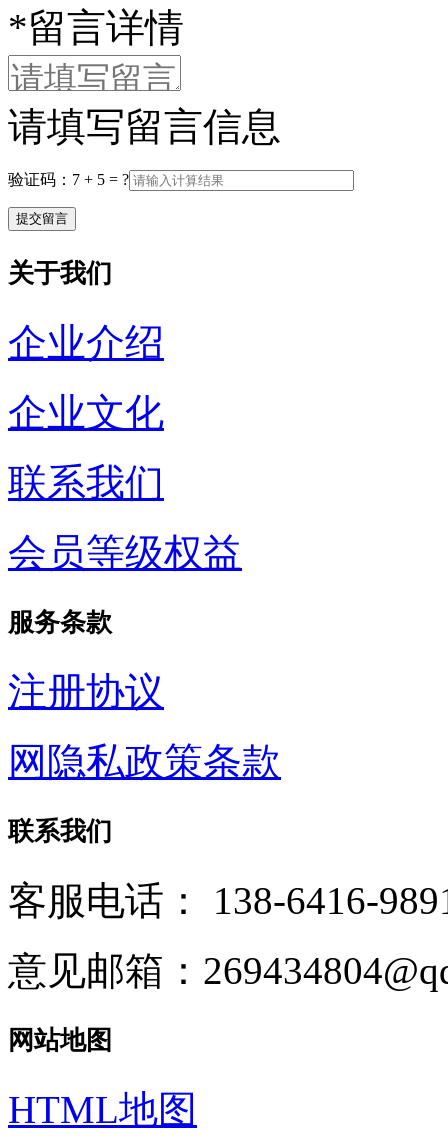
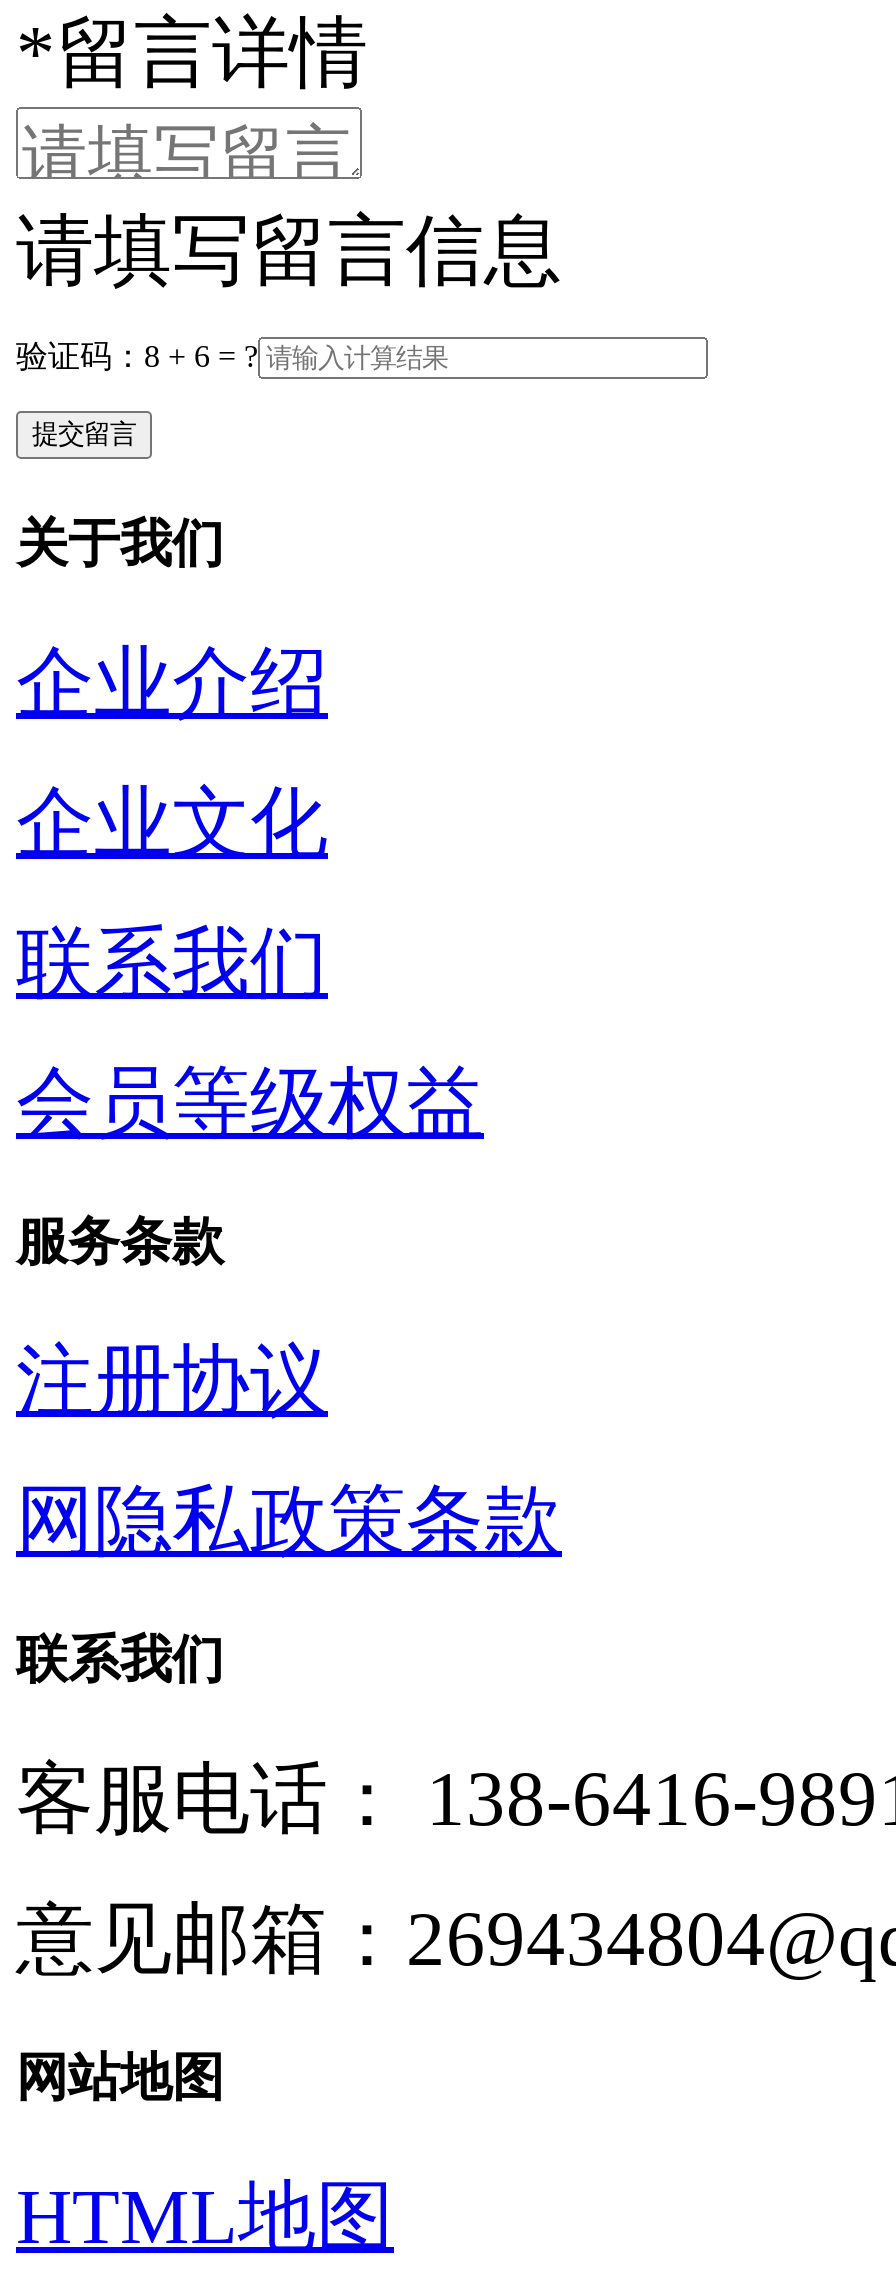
- 验证码：7 + 5 = ?
+ 验证码：8 + 6 = ?
